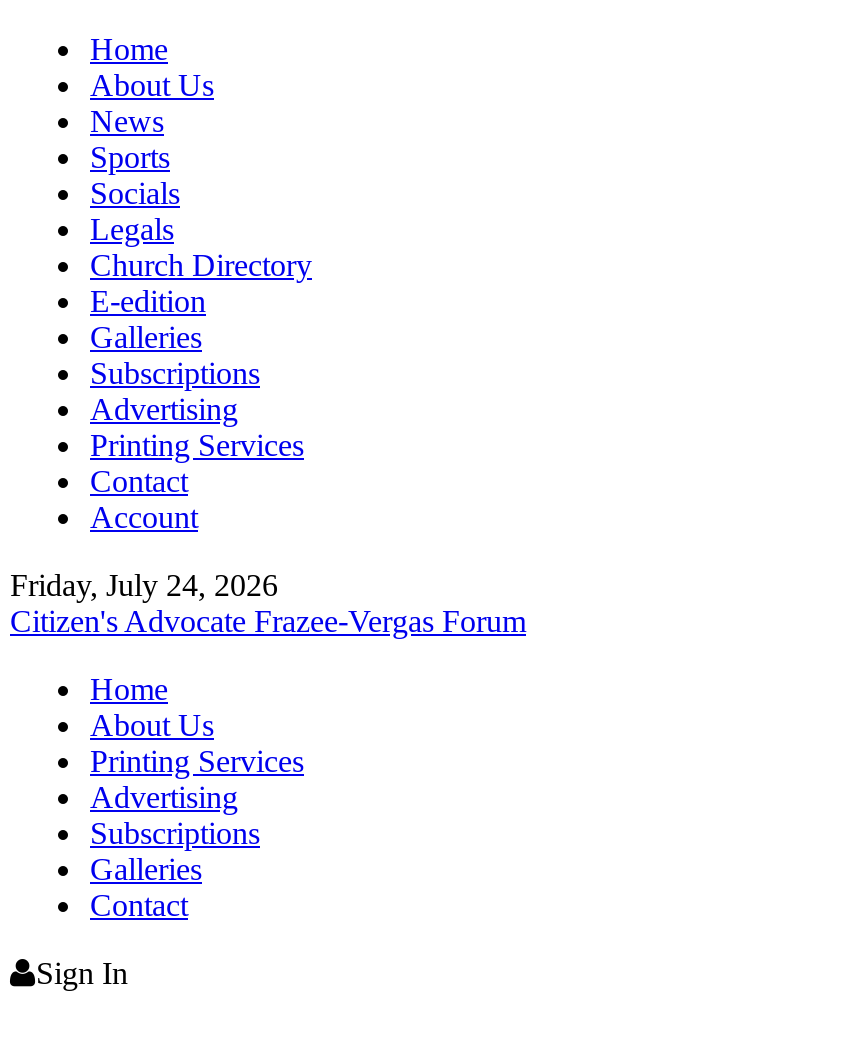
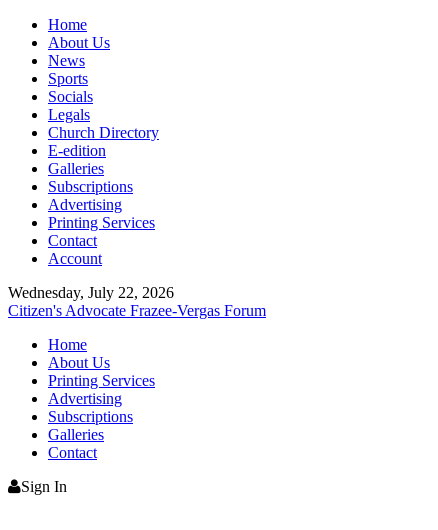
- Friday, July 24, 2026
+ Wednesday, July 22, 2026
